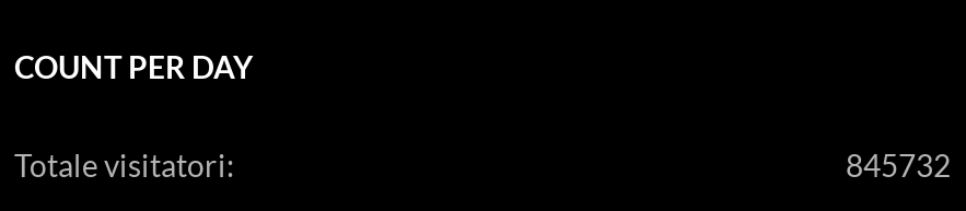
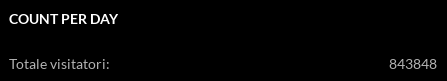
- 845732
+ 843848
